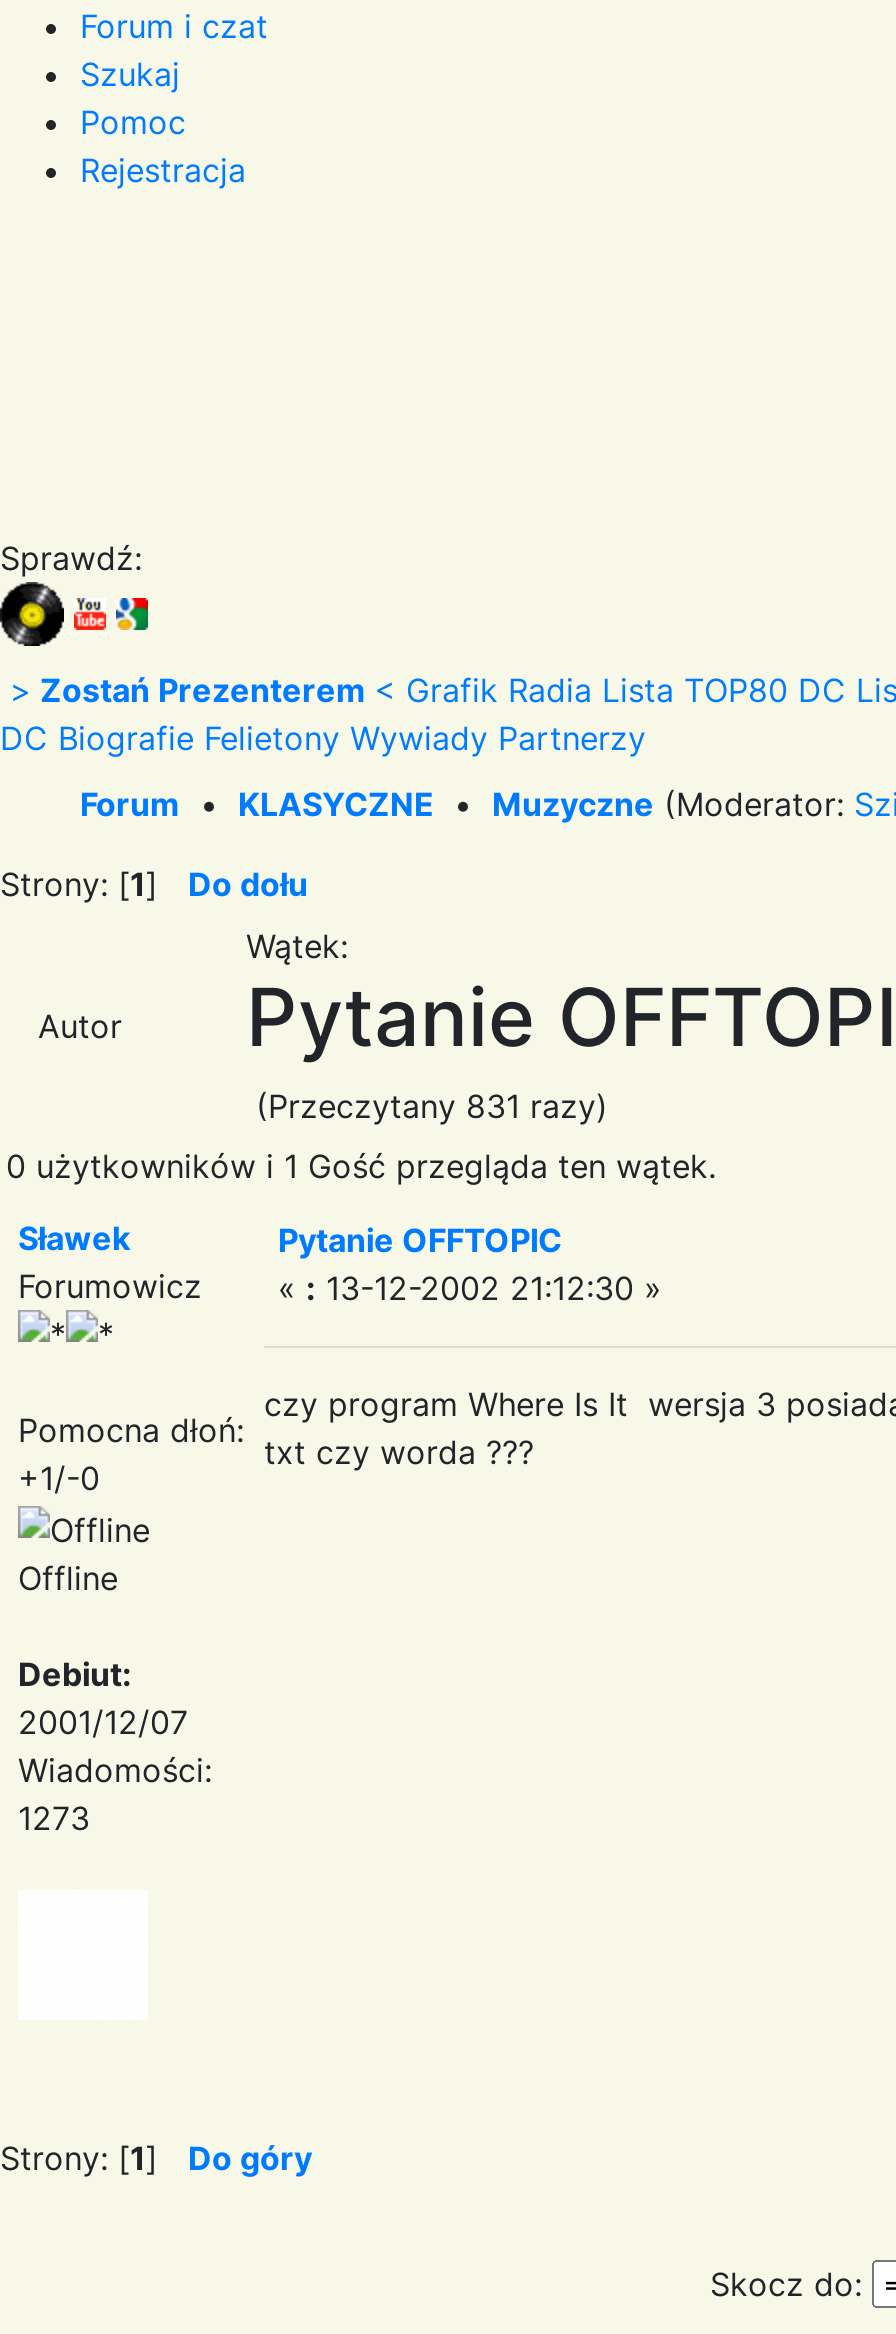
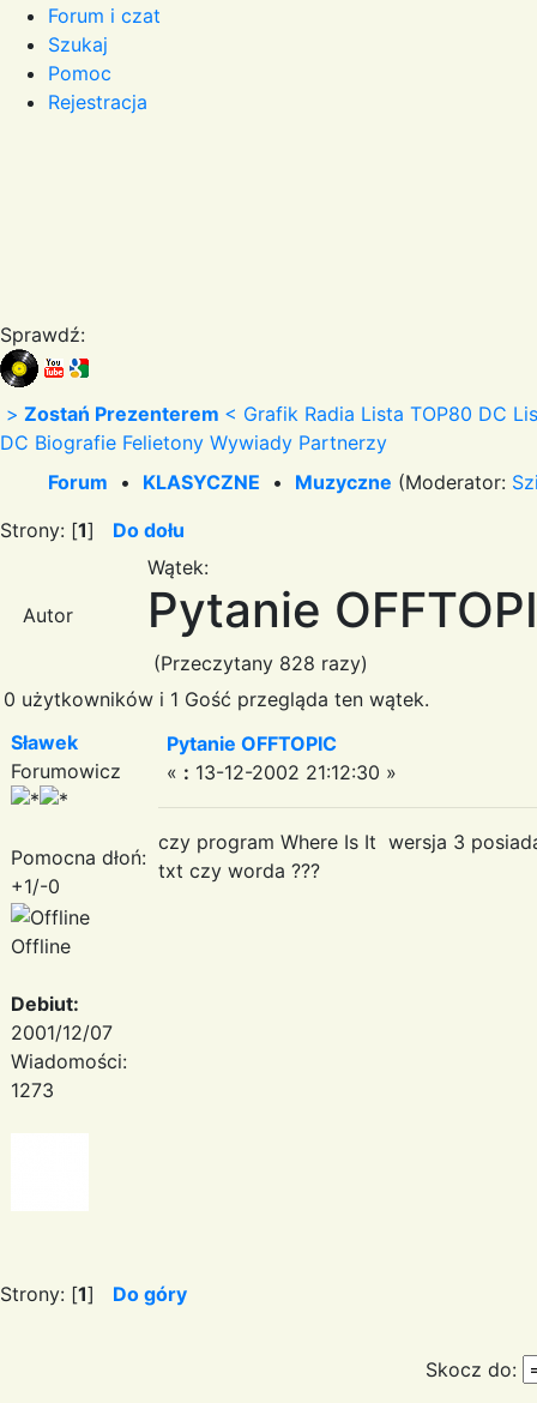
- (Przeczytany 831 razy)
+ (Przeczytany 828 razy)
